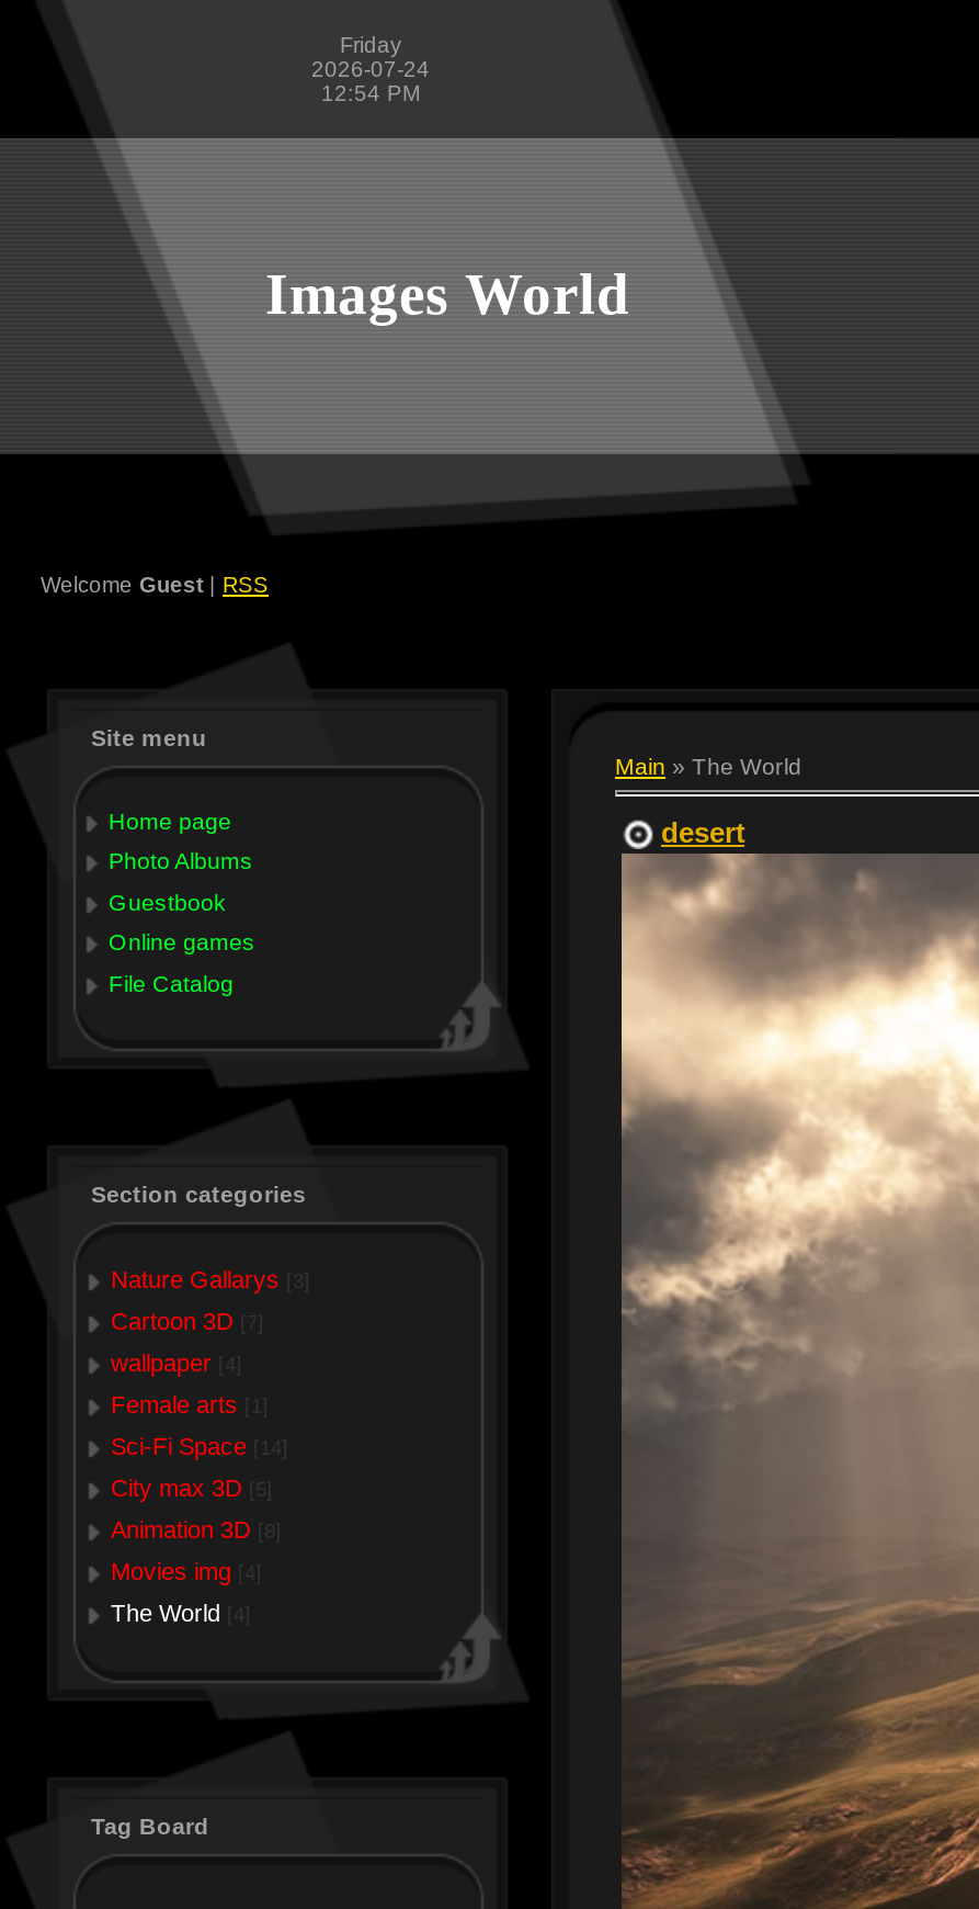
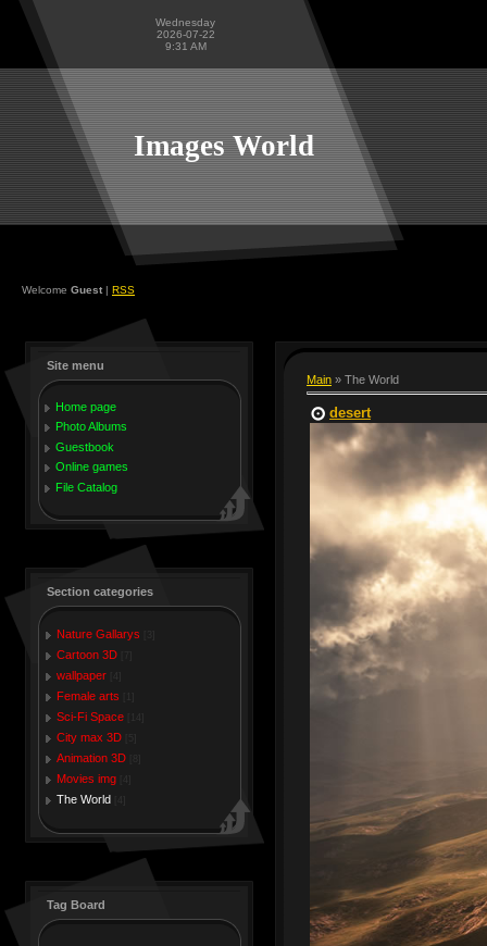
- Friday
- 2026-07-24
- 12:54 PM
+ Wednesday
+ 2026-07-22
+ 9:31 AM
